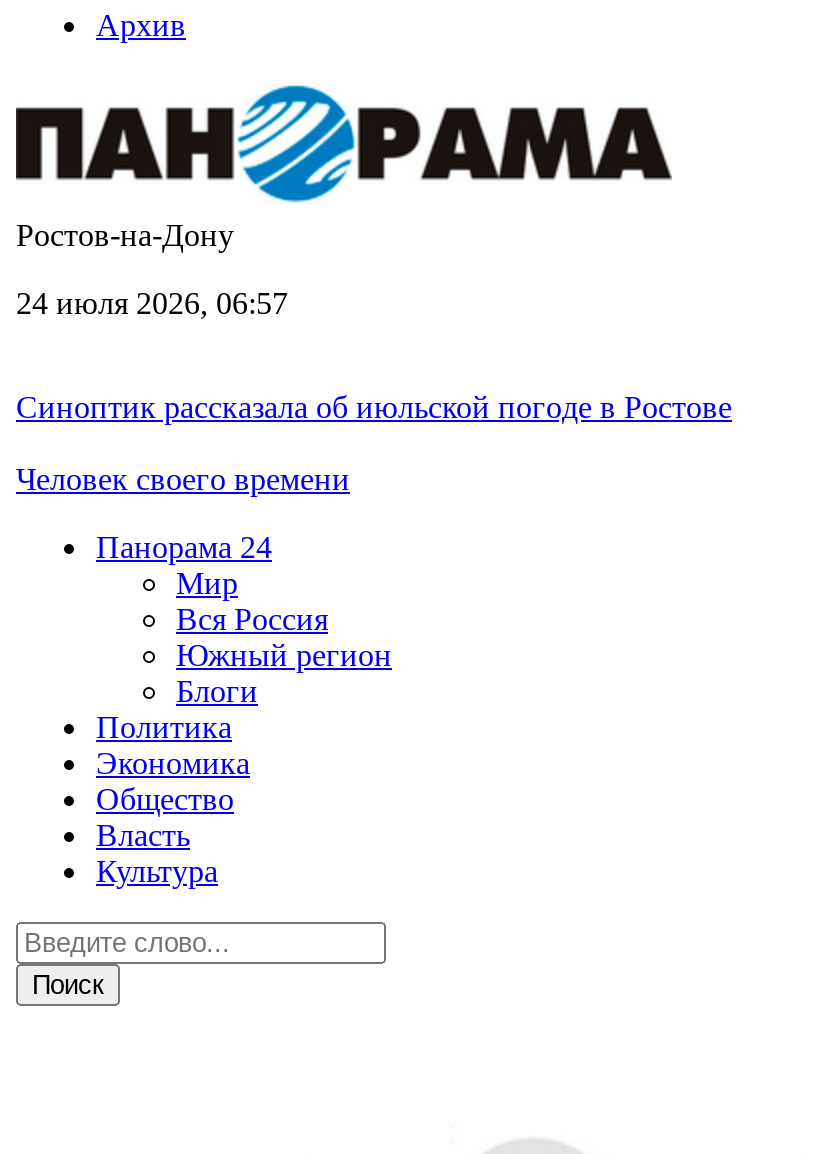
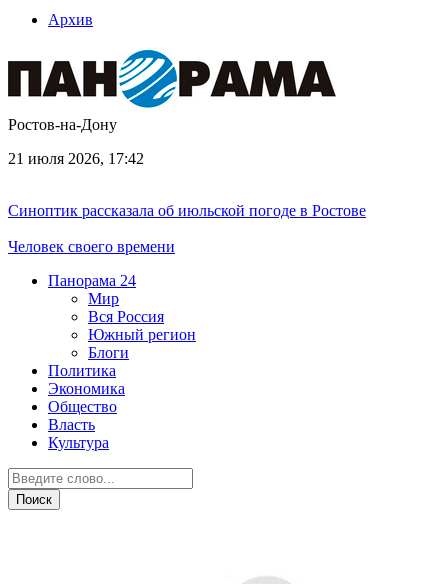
- 24 июля 2026, 06:57
+ 21 июля 2026, 17:42
